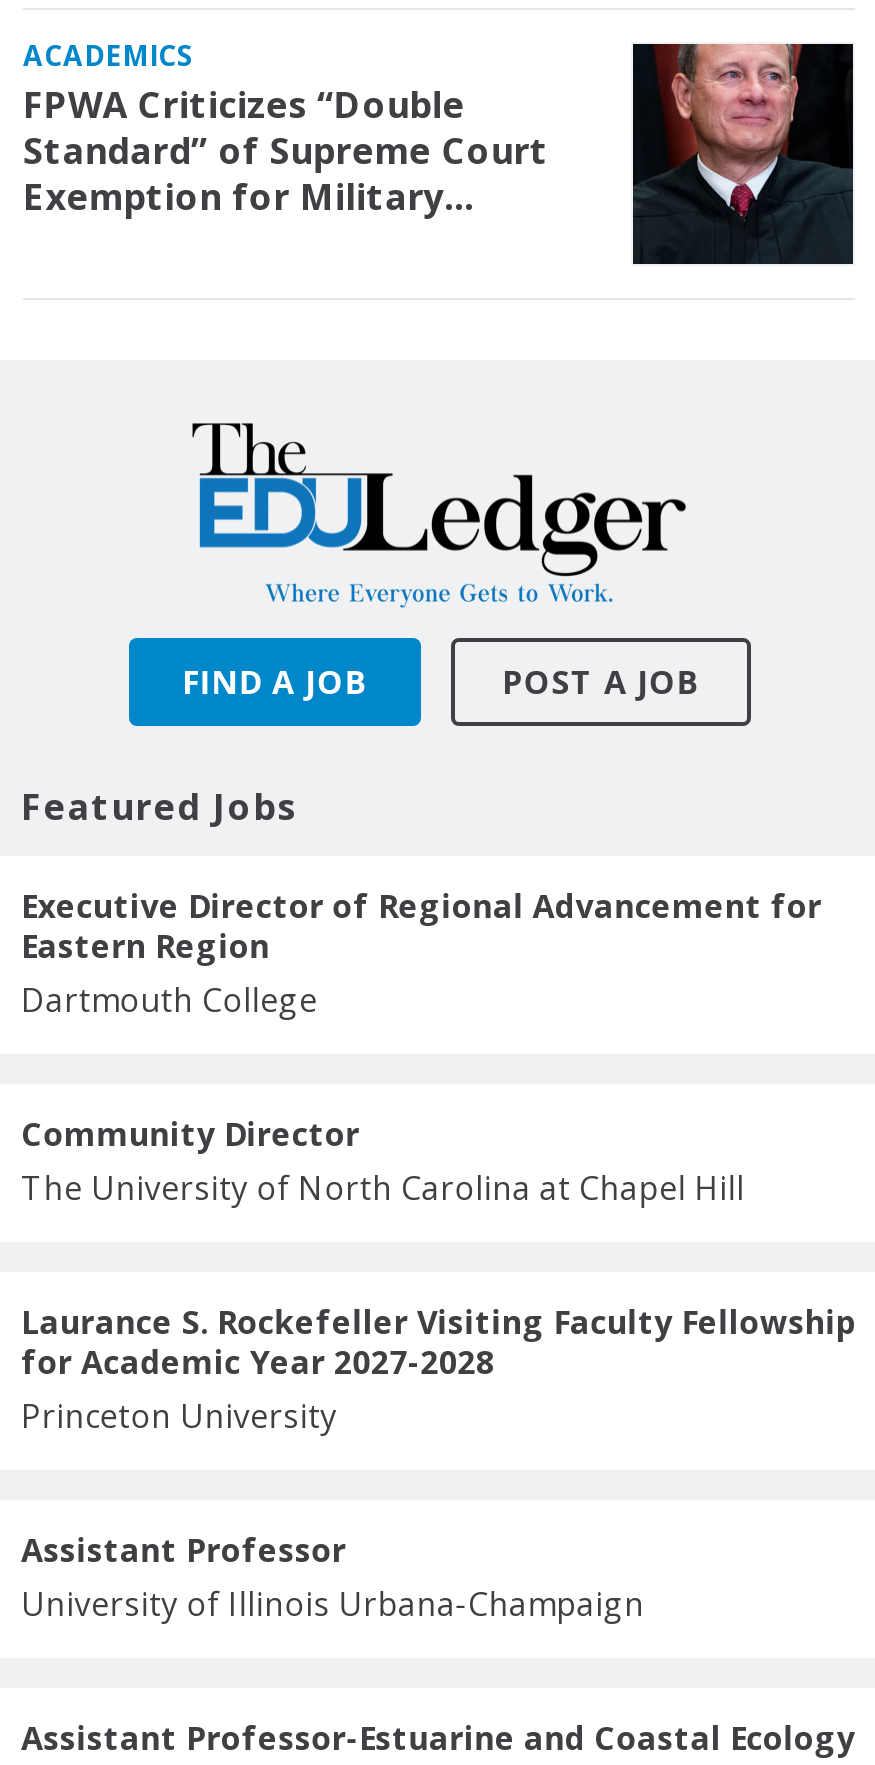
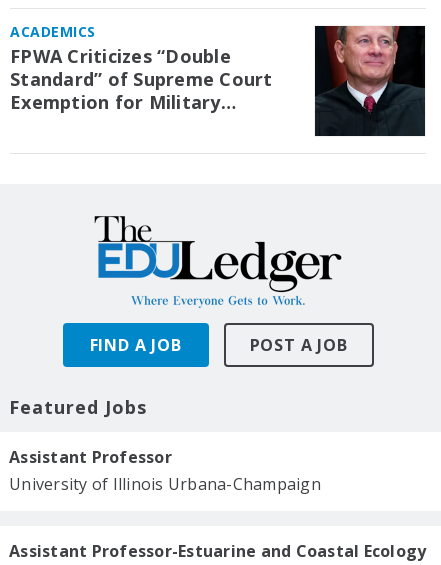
- Executive Director of Regional Advancement for
- Eastern Region
- Dartmouth College
- Community Director
- The University of North Carolina at Chapel Hill
- Laurance S. Rockefeller Visiting Faculty Fellowship
- for Academic Year 2027-2028
- Princeton University
